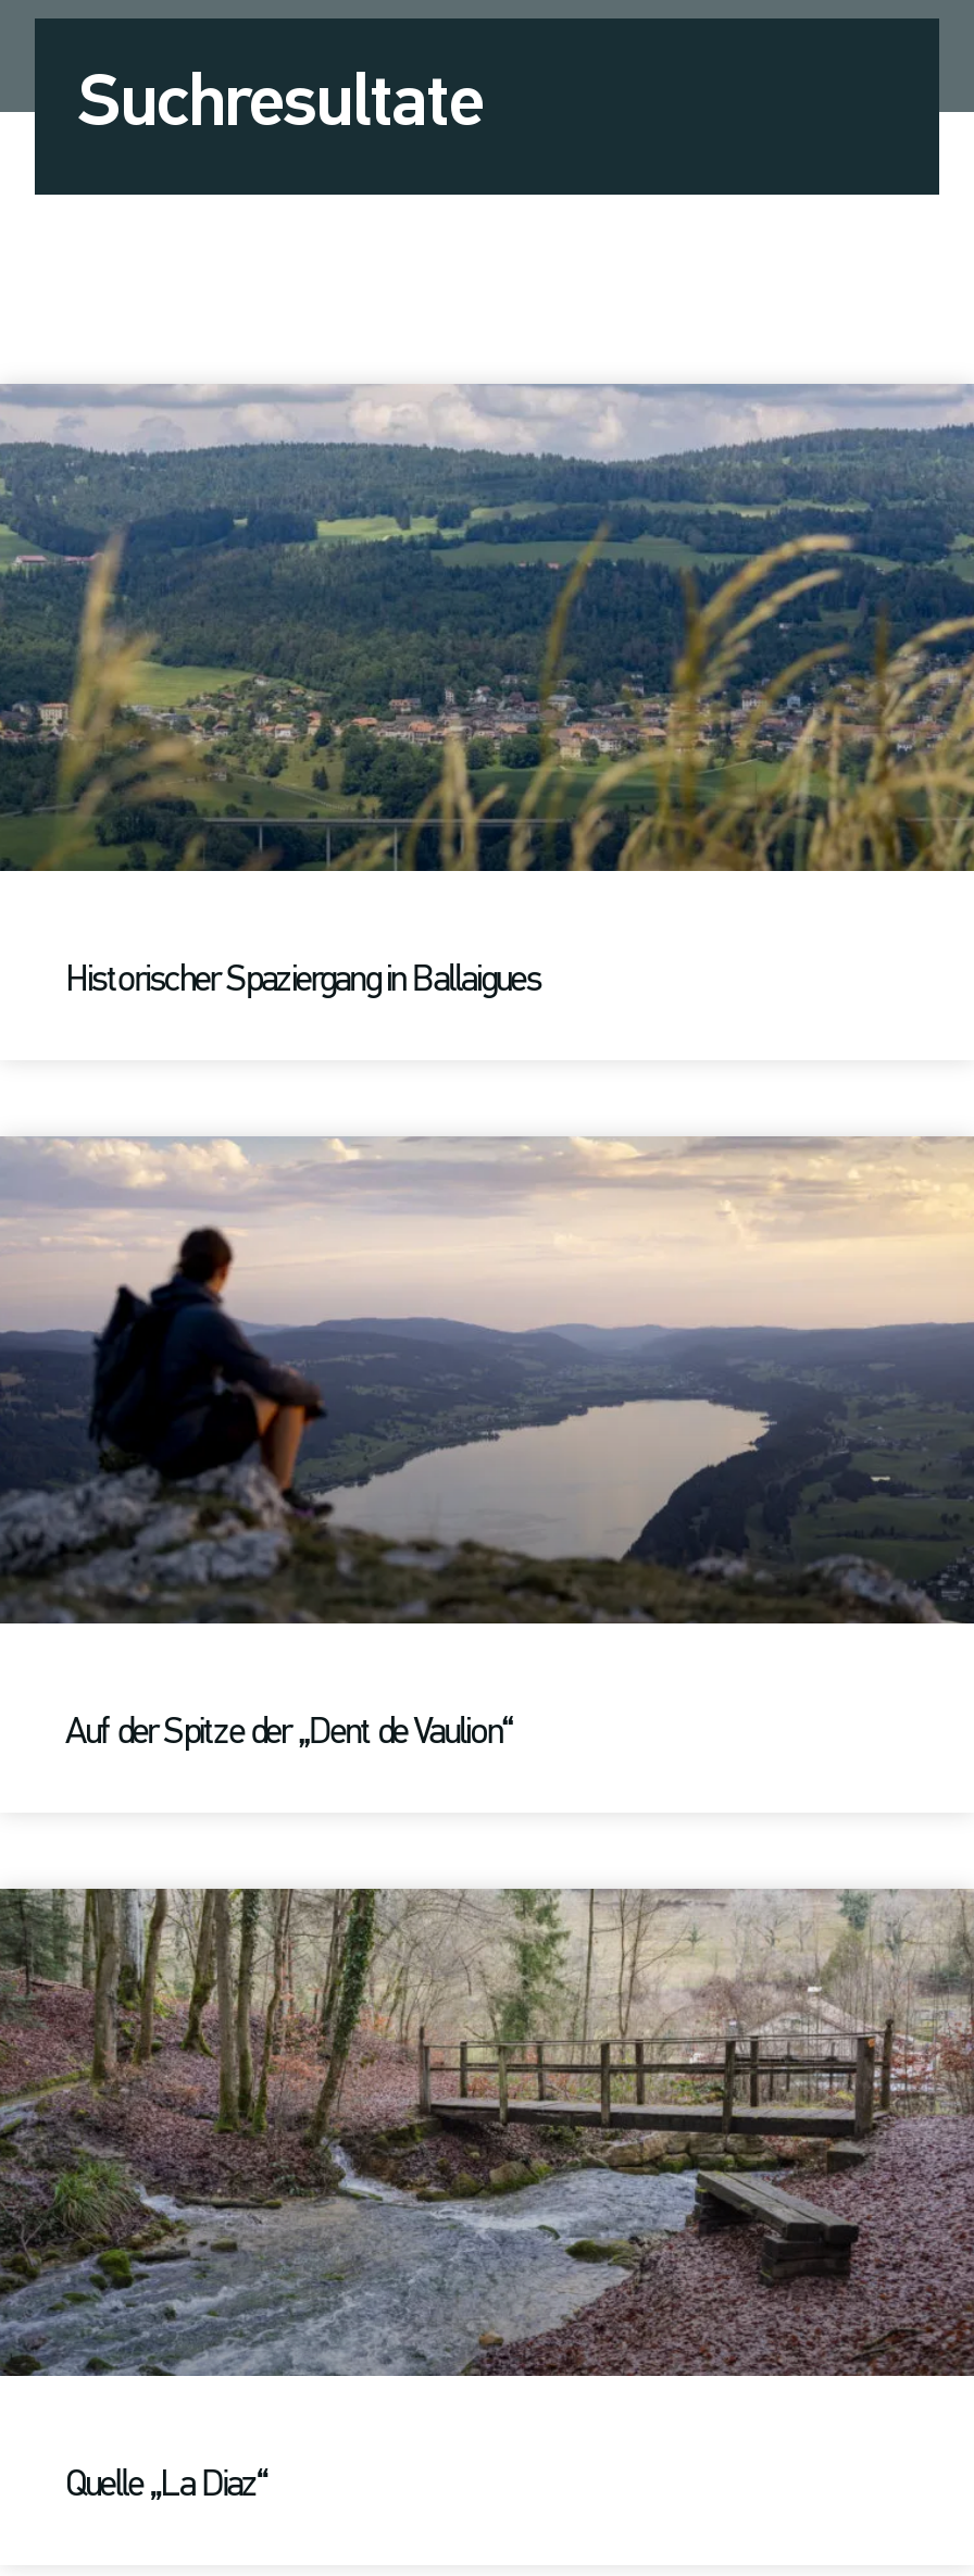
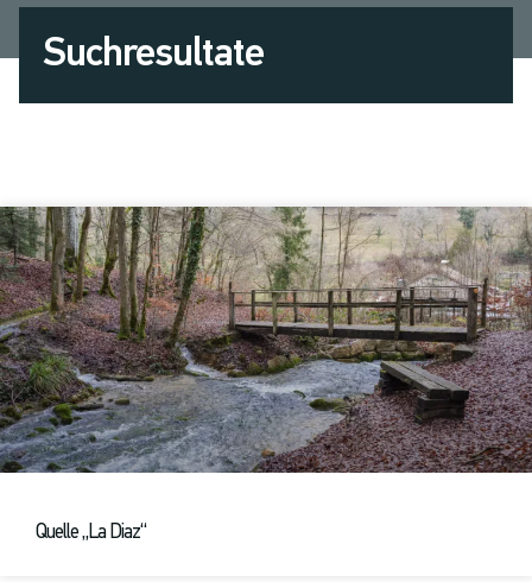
- [image]

- Historischer Spaziergang in Ballaigues

- [image]

- Auf der Spitze der „Dent de Vaulion“
